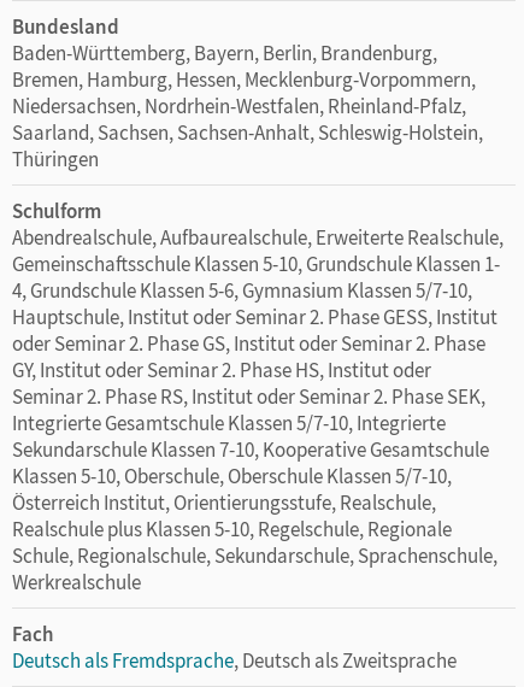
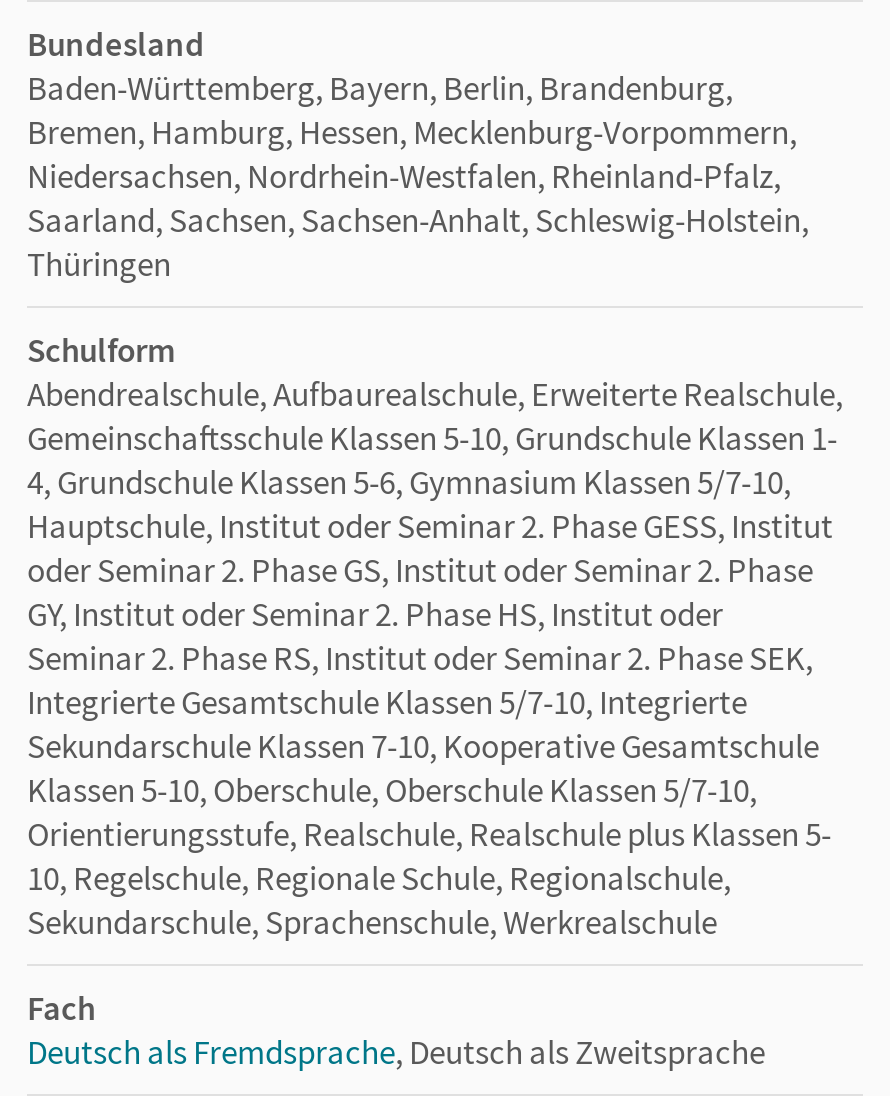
- Österreich Institut, Orientierungsstufe, Realschule,
- Realschule plus Klassen 5-10, Regelschule, Regionale
- Schule, Regionalschule, Sekundarschule, Sprachenschule,
- Werkrealschule
+ Orientierungsstufe, Realschule, Realschule plus Klassen 5-
+ 10, Regelschule, Regionale Schule, Regionalschule,
+ Sekundarschule, Sprachenschule, Werkrealschule
